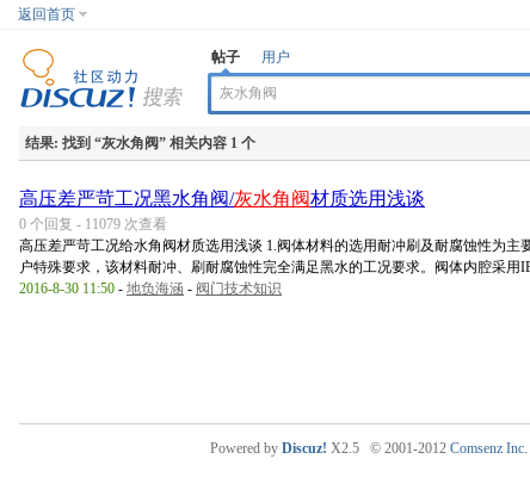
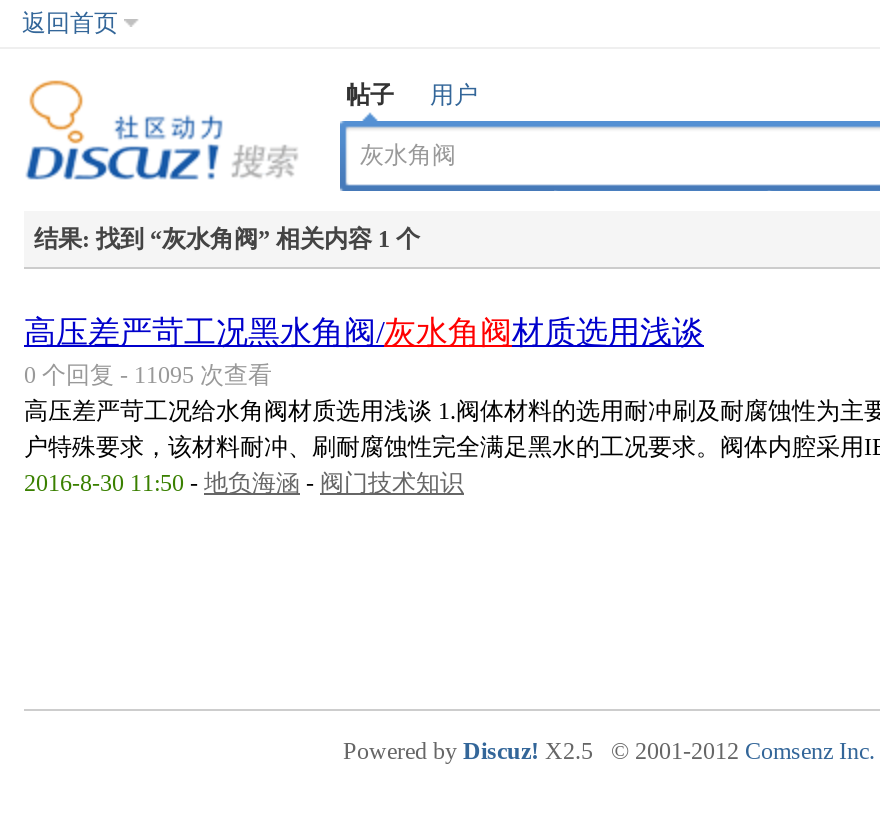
- 0 个回复 - 11079 次查看
+ 0 个回复 - 11095 次查看
